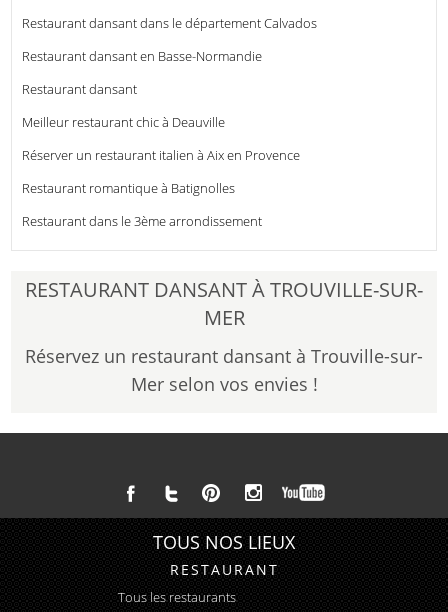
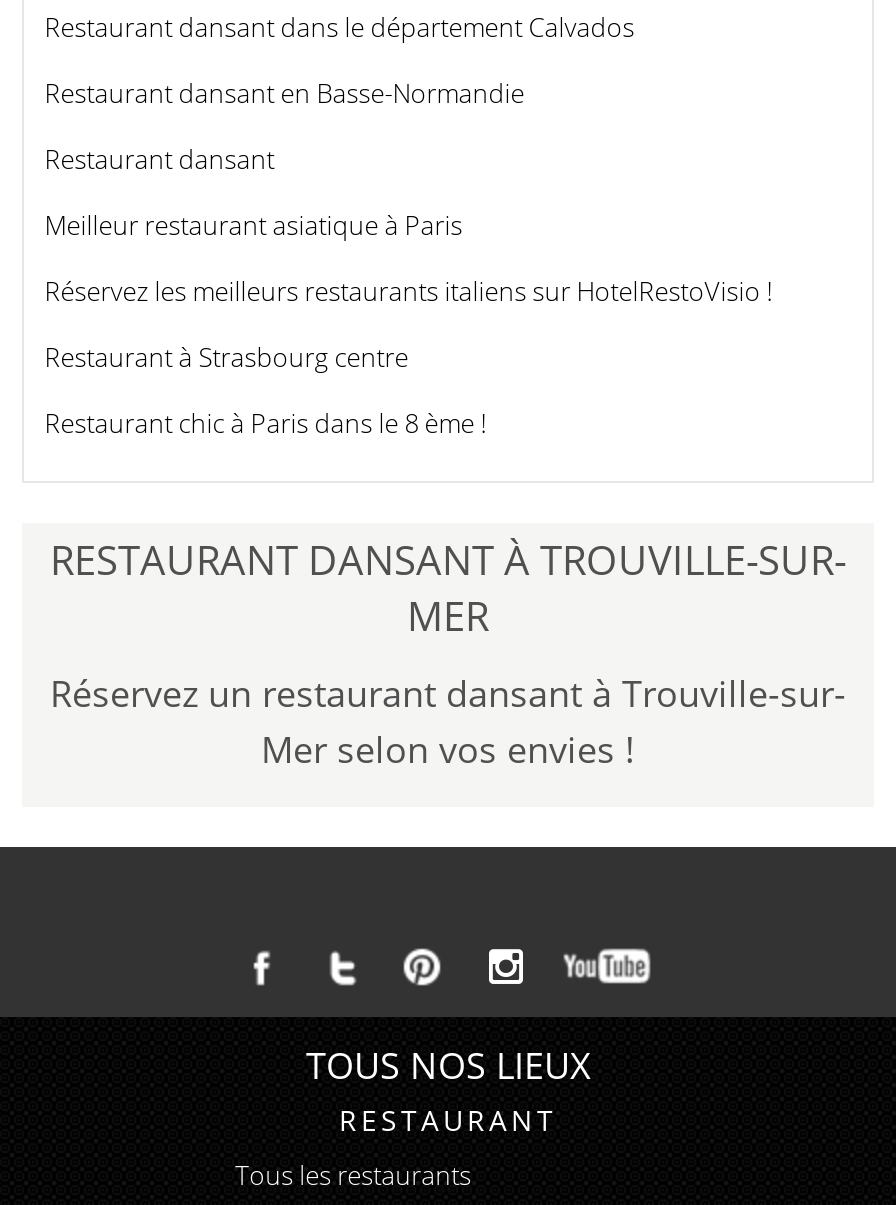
- Meilleur restaurant chic à Deauville
+ Meilleur restaurant asiatique à Paris

- Réserver un restaurant italien à Aix en Provence
+ Réservez les meilleurs restaurants italiens sur HotelRestoVisio !

- Restaurant romantique à Batignolles
+ Restaurant à Strasbourg centre

- Restaurant dans le 3ème arrondissement
+ Restaurant chic à Paris dans le 8 ème !
